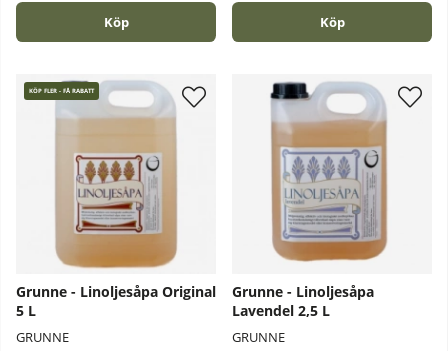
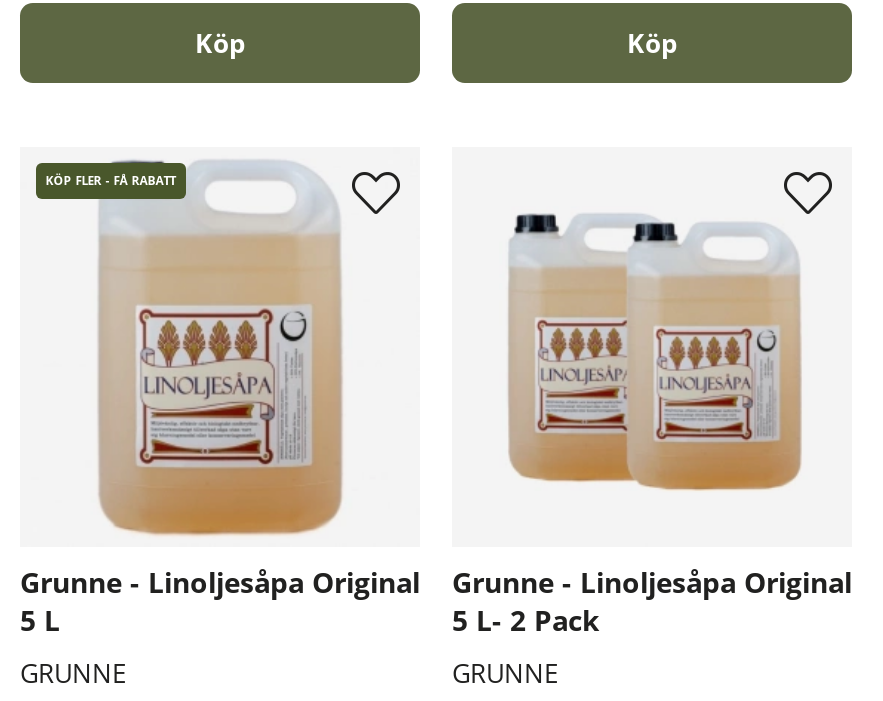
- [image]
- Grunne - Linoljesåpa
- Lavendel 2,5 L
+ [image]
+ Grunne - Linoljesåpa Original
+ 5 L- 2 Pack
